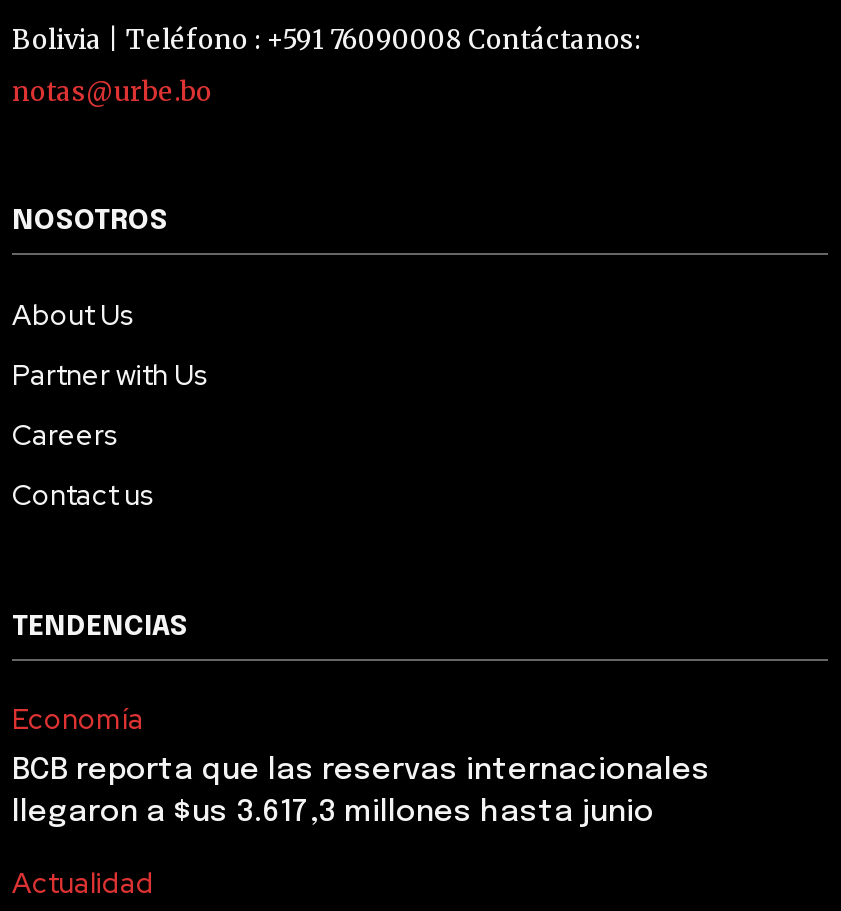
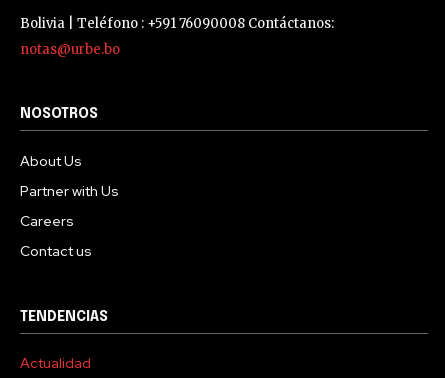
- Economía
- BCB reporta que las reservas internacionales
- llegaron a $us 3.617,3 millones hasta junio
